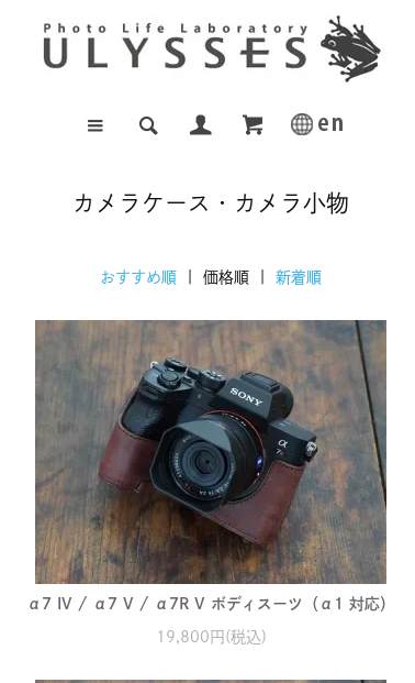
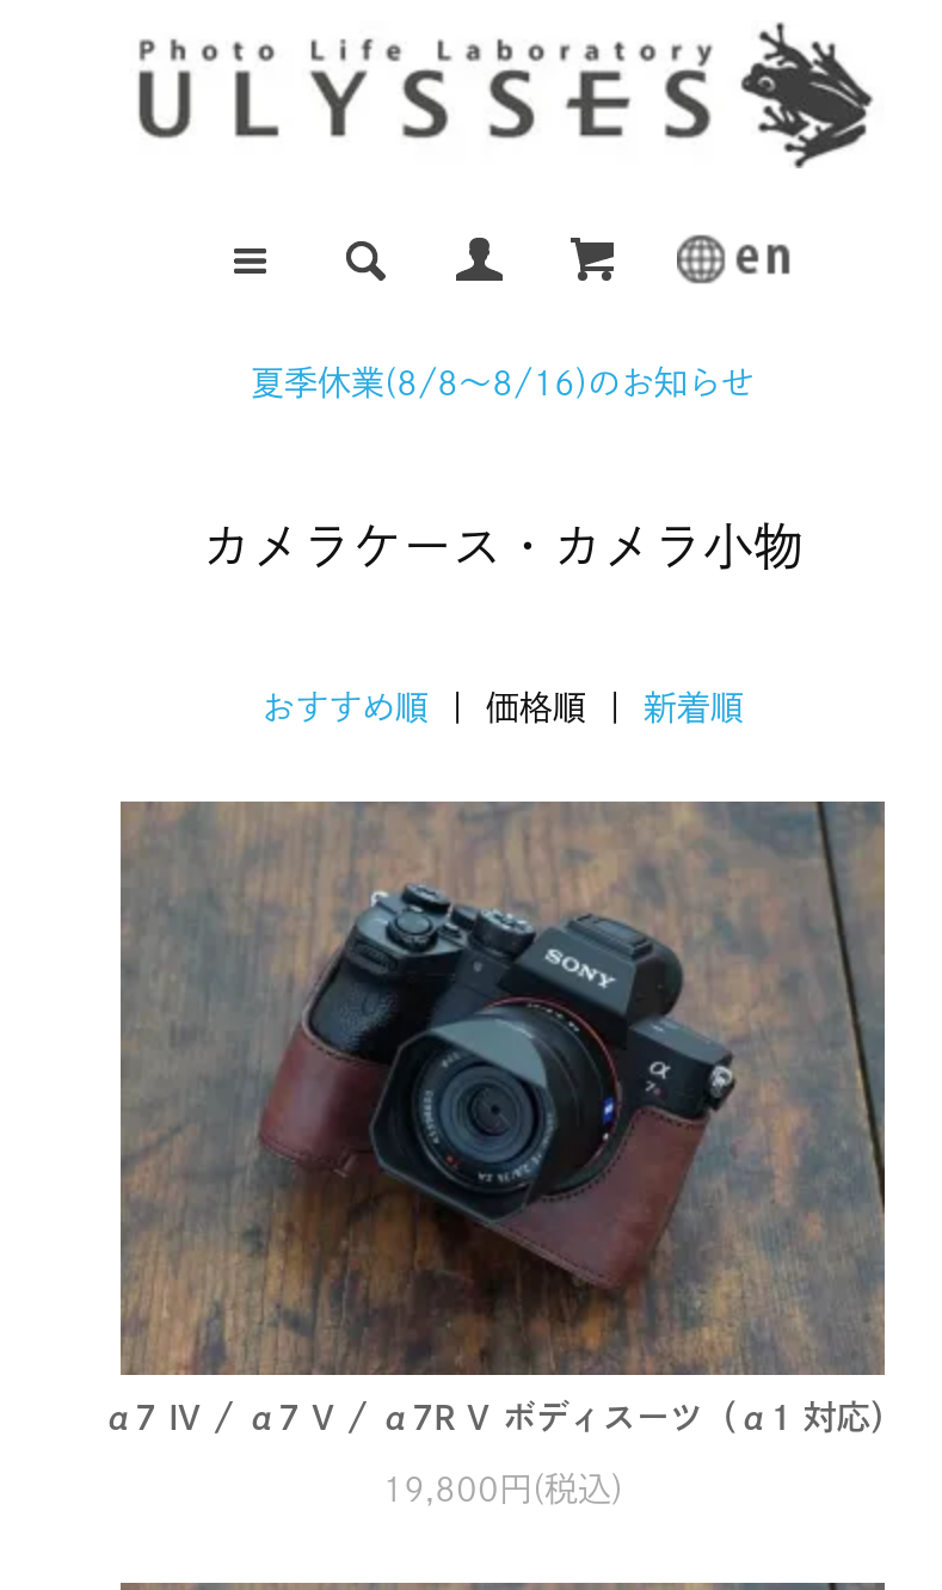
+ 夏季休業(8/8～8/16)のお知らせ
